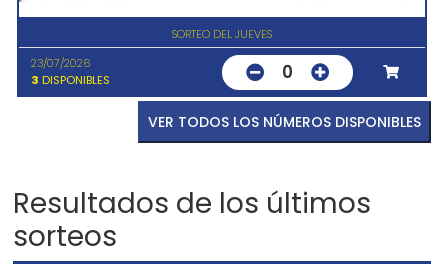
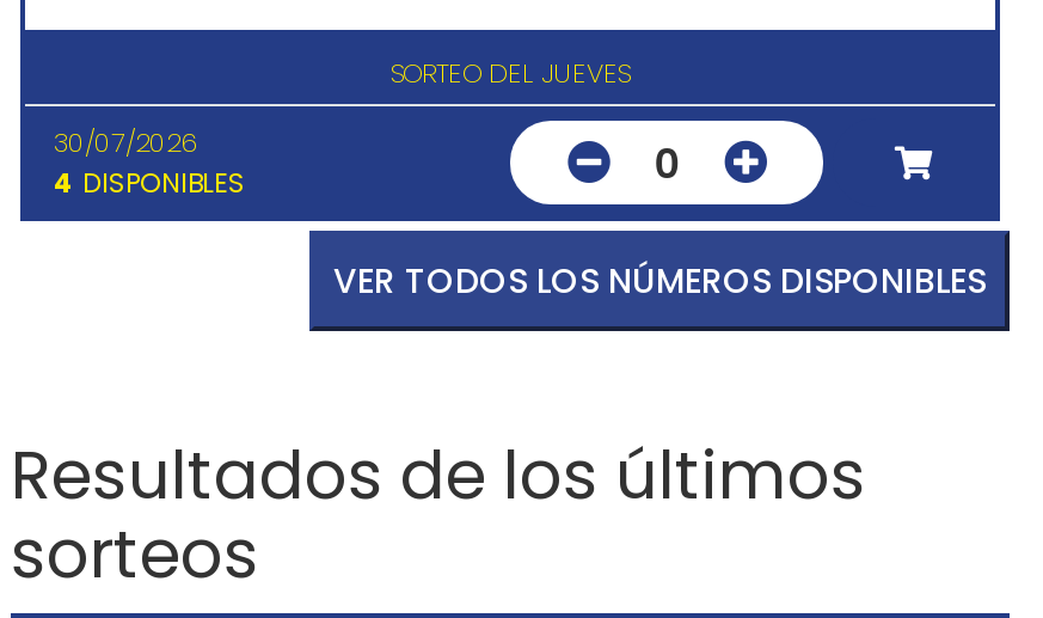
- 23/07/2026
+ 30/07/2026

- 3 DISPONIBLES
+ 4 DISPONIBLES
